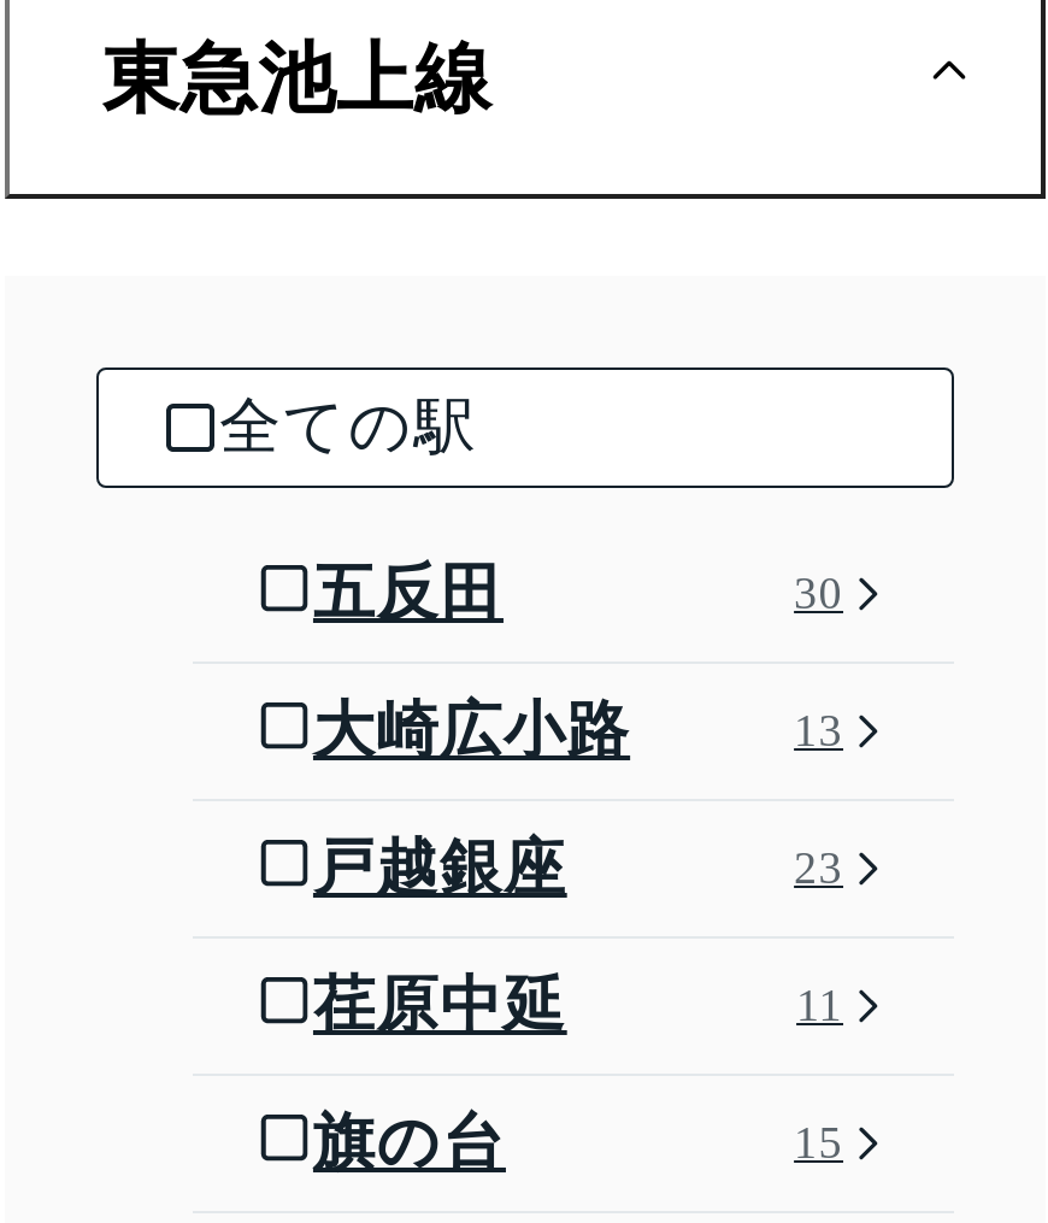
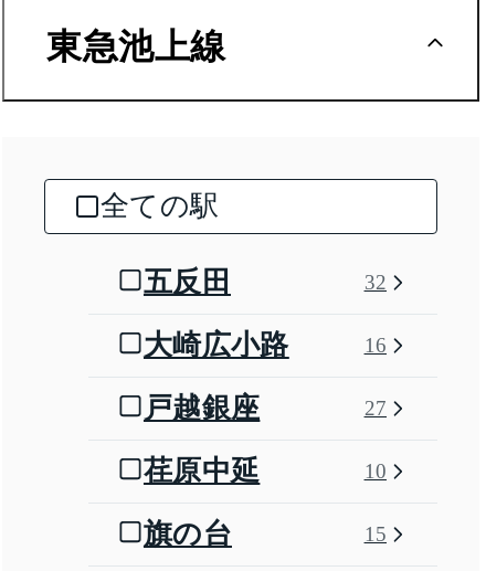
- 30
+ 32

- 13
+ 16

- 23
+ 27

- 11
+ 10
